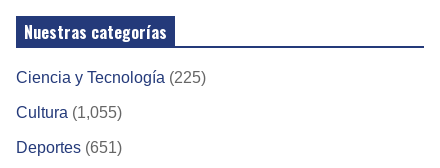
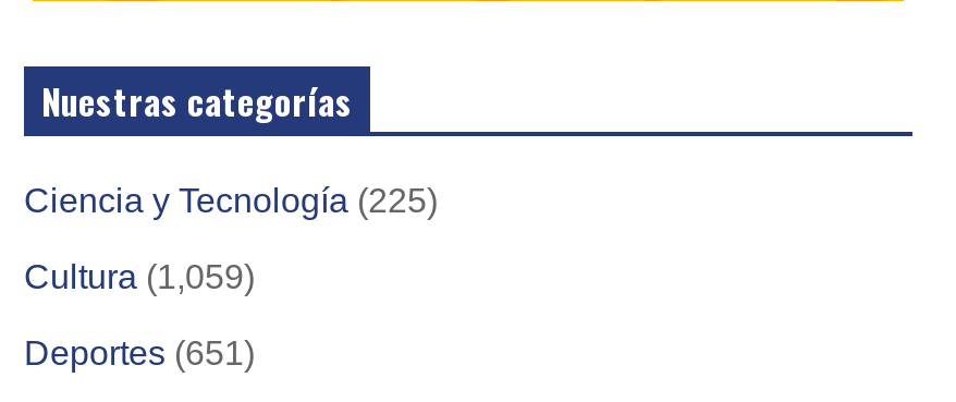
- Cultura (1,055)
+ Cultura (1,059)
